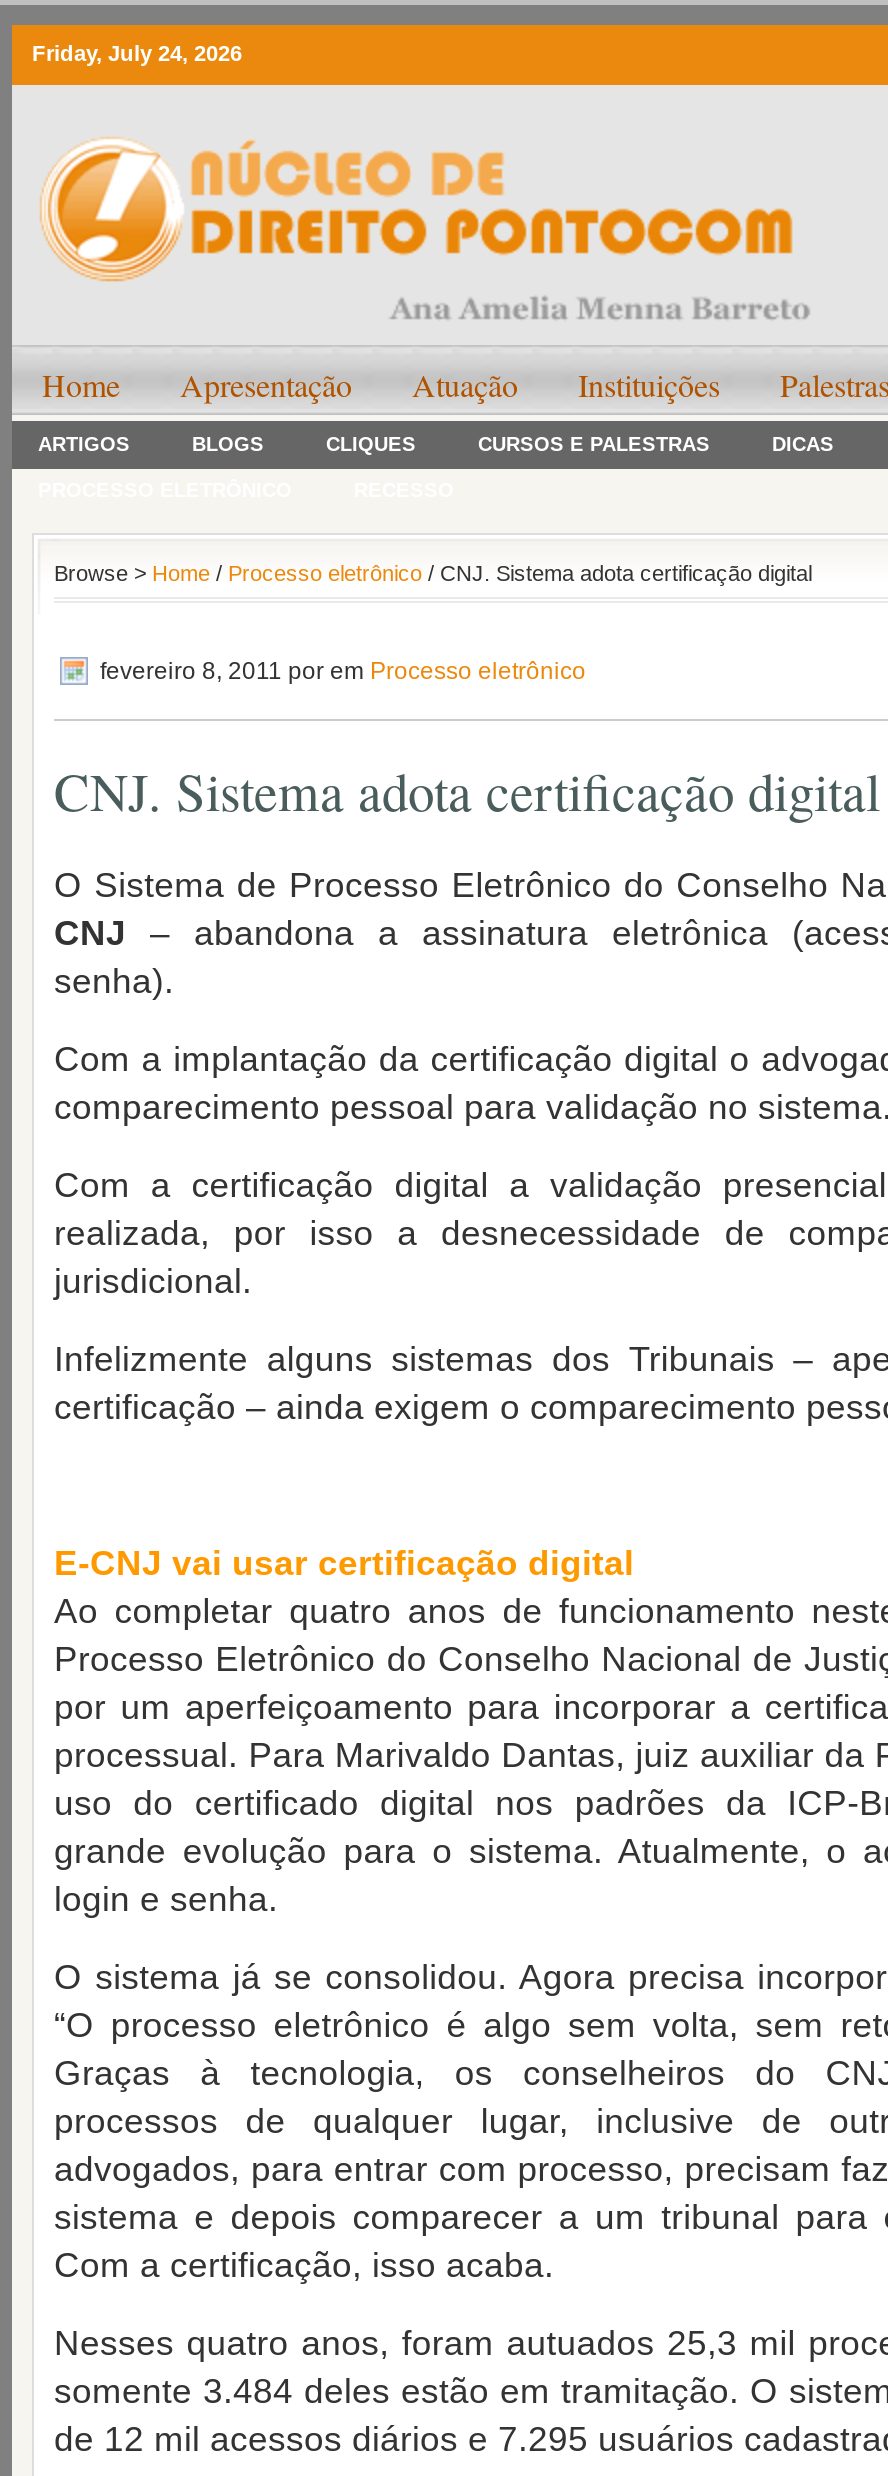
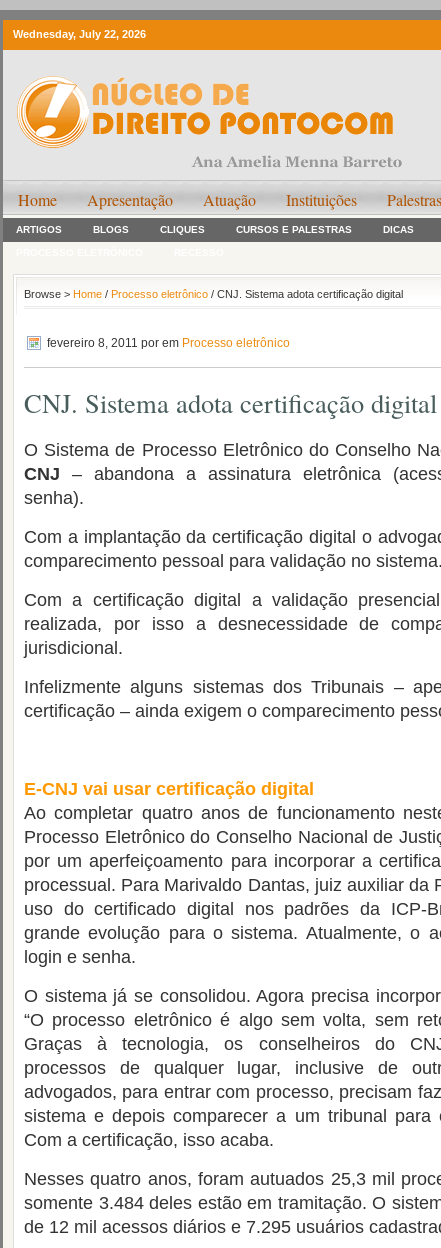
- Friday, July 24, 2026
+ Wednesday, July 22, 2026
